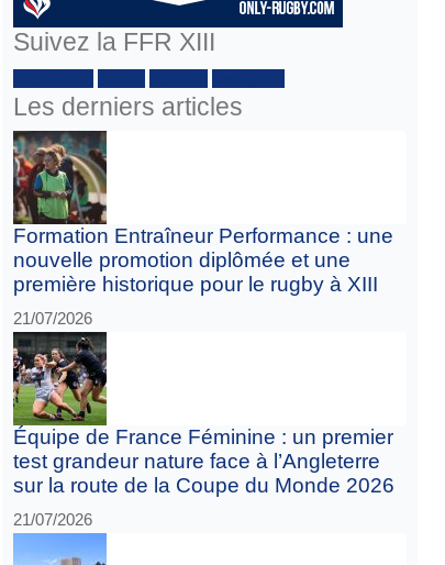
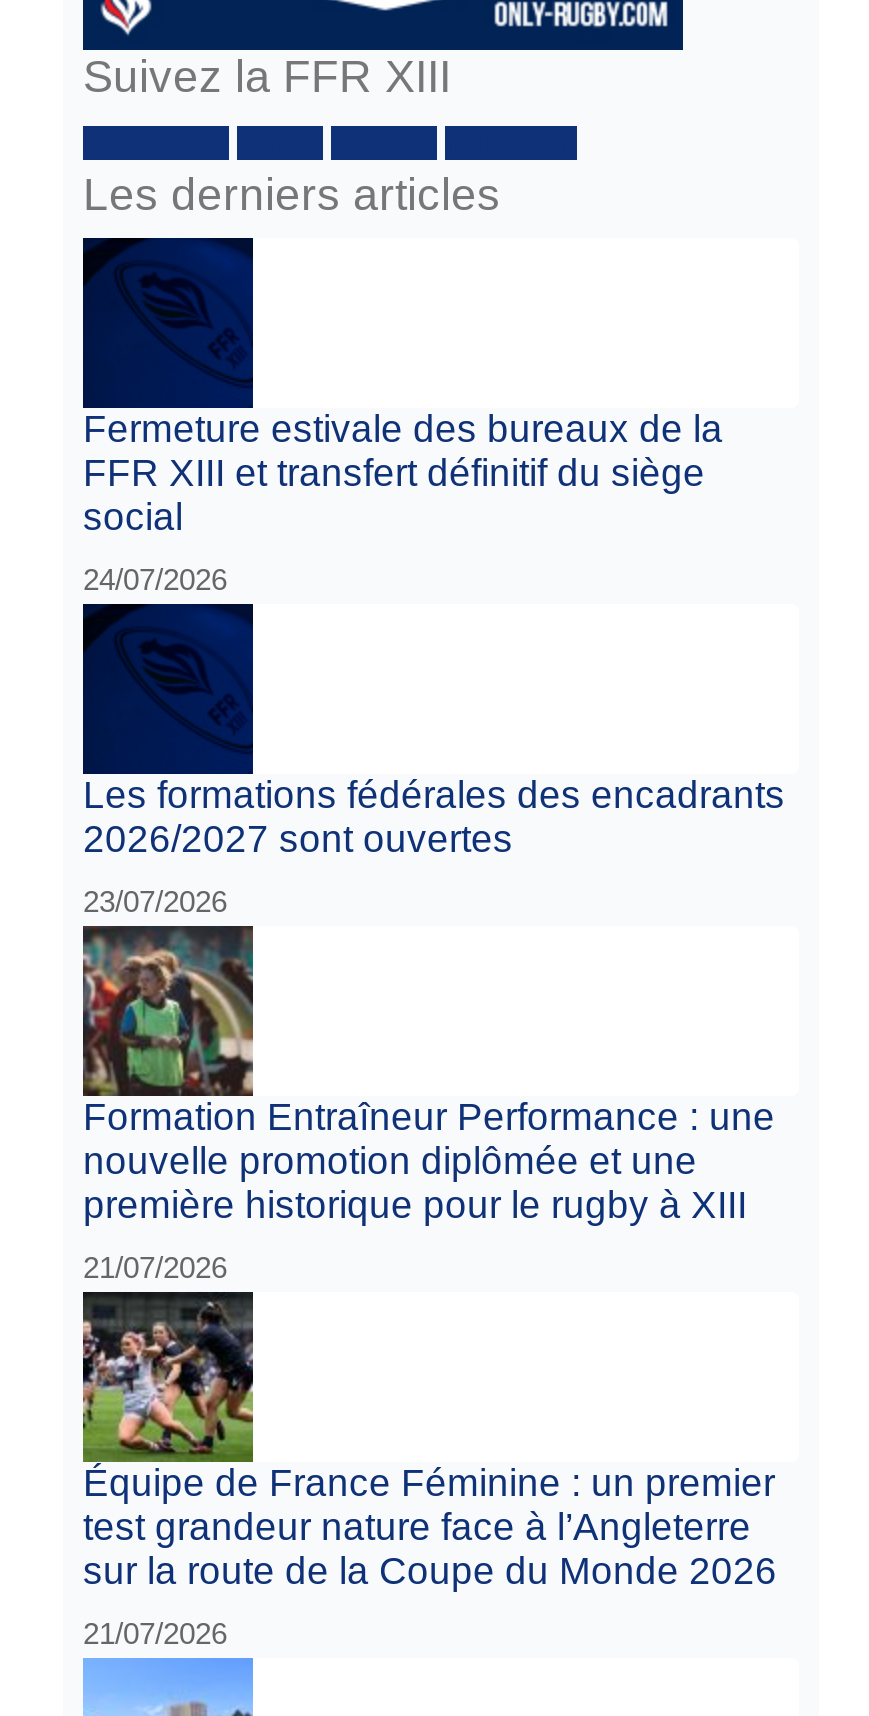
+ [image]
+ Les formations fédérales des encadrants
+ 2026/2027 sont ouvertes
+ 23/07/2026

+ [image]
+ Fermeture estivale des bureaux de la
+ FFR XIII et transfert définitif du siège
+ social
+ 24/07/2026
